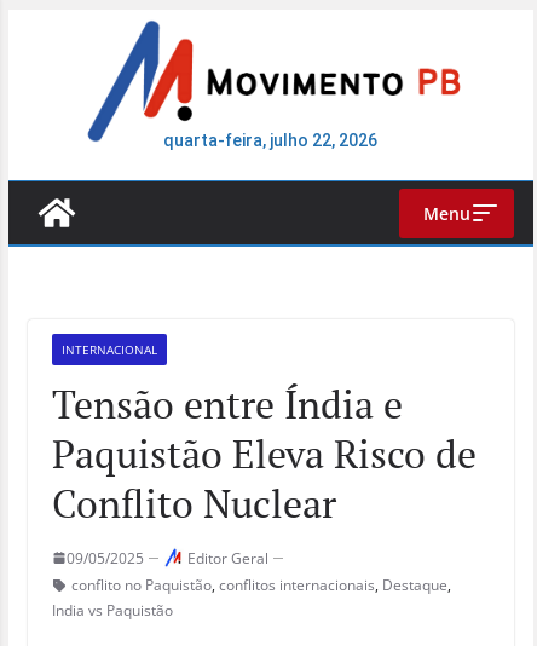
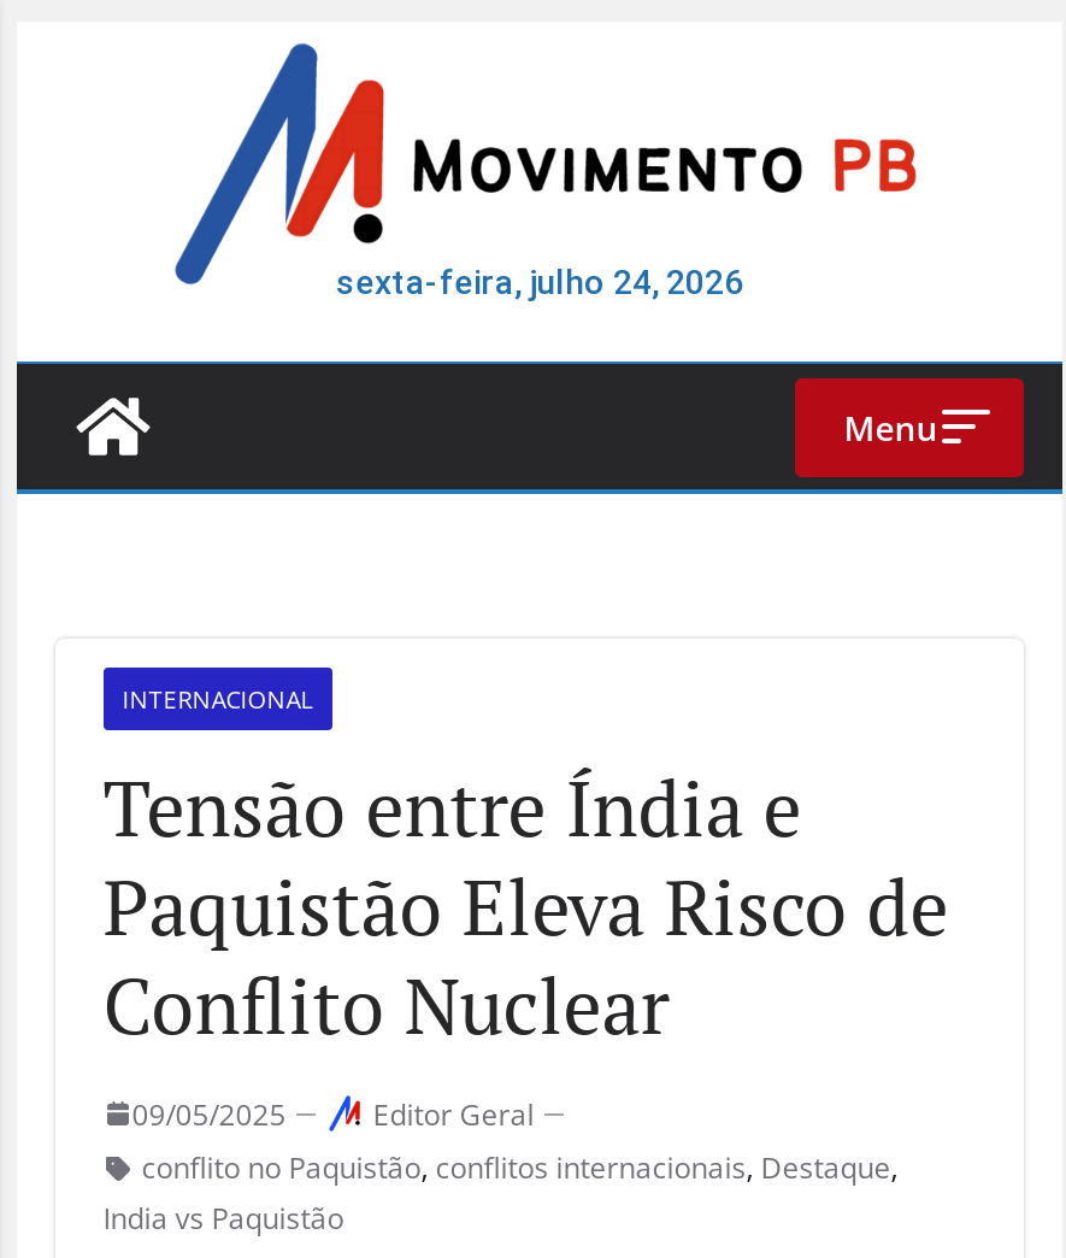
- quarta-feira, julho 22, 2026
+ sexta-feira, julho 24, 2026
